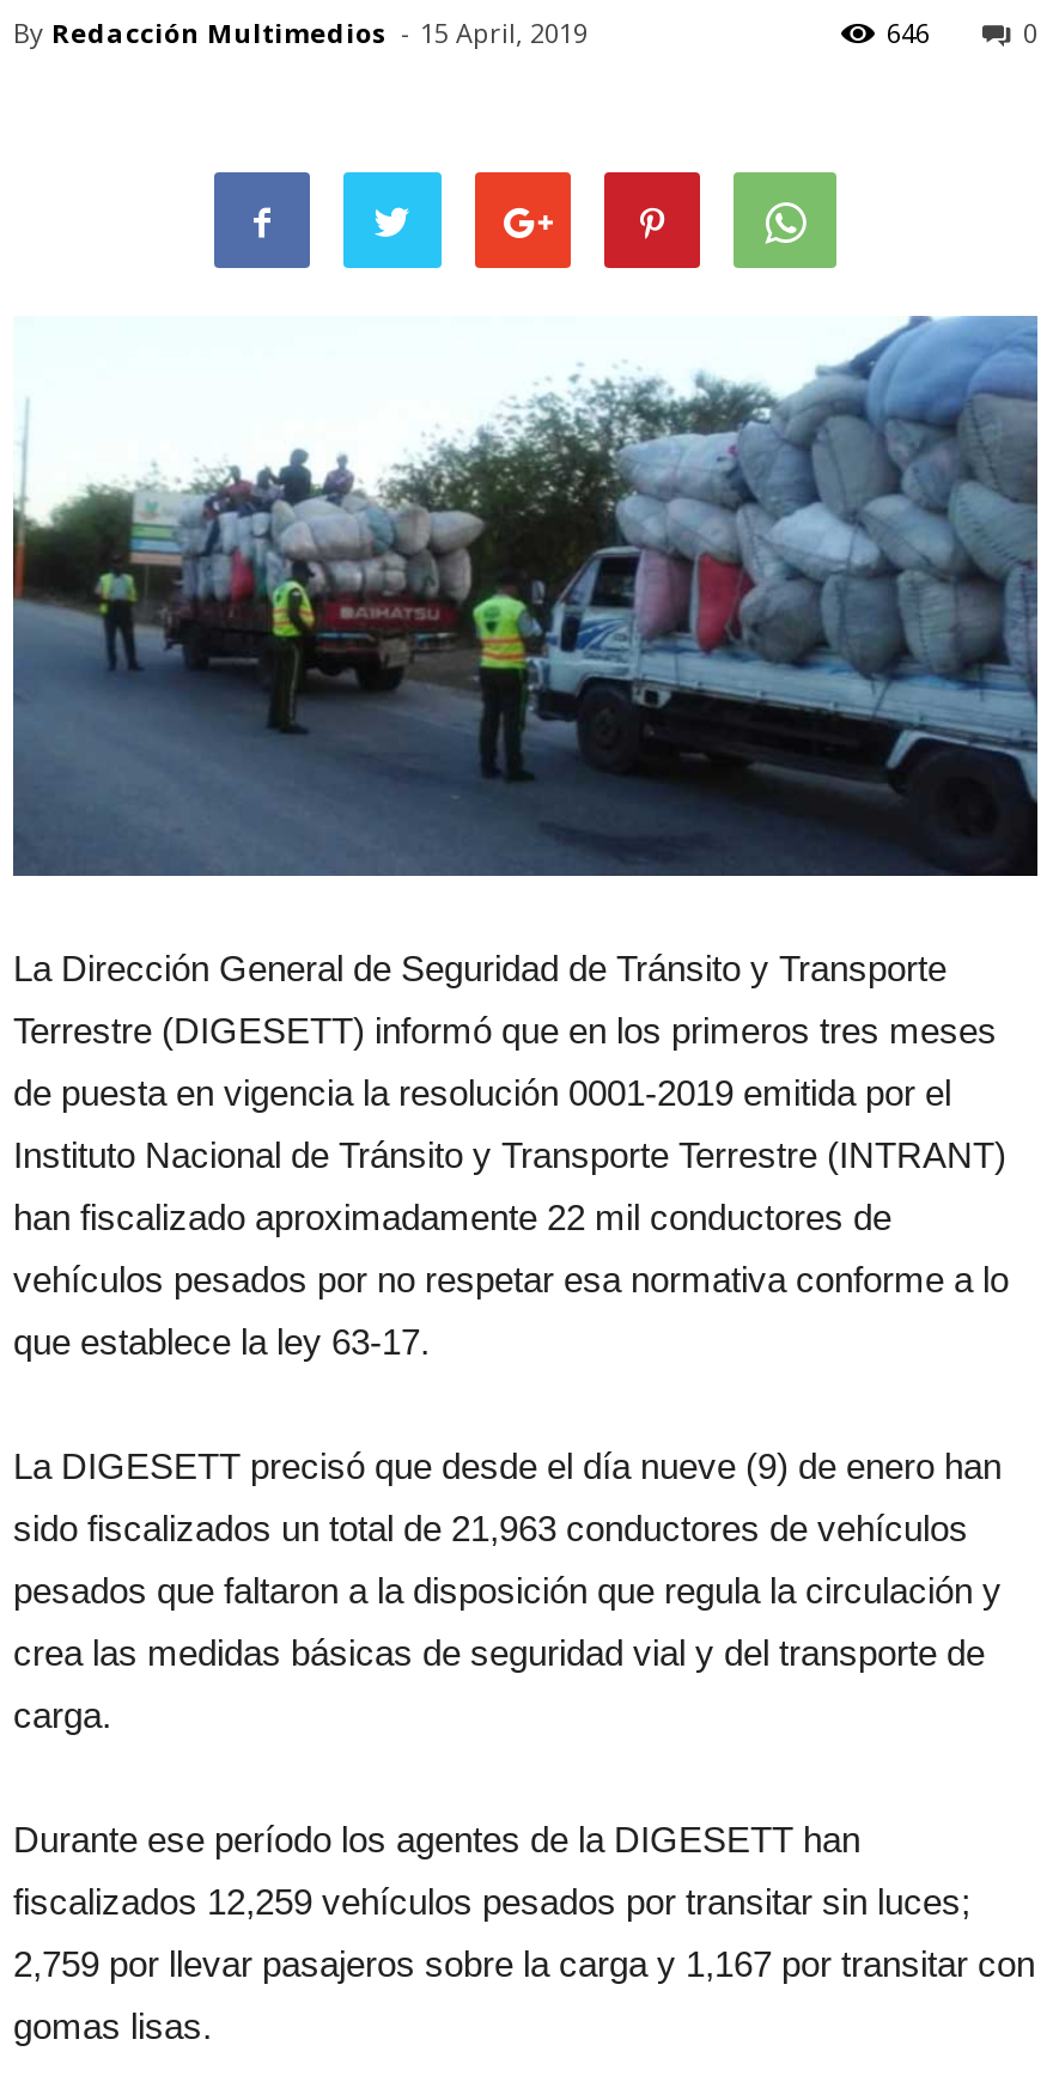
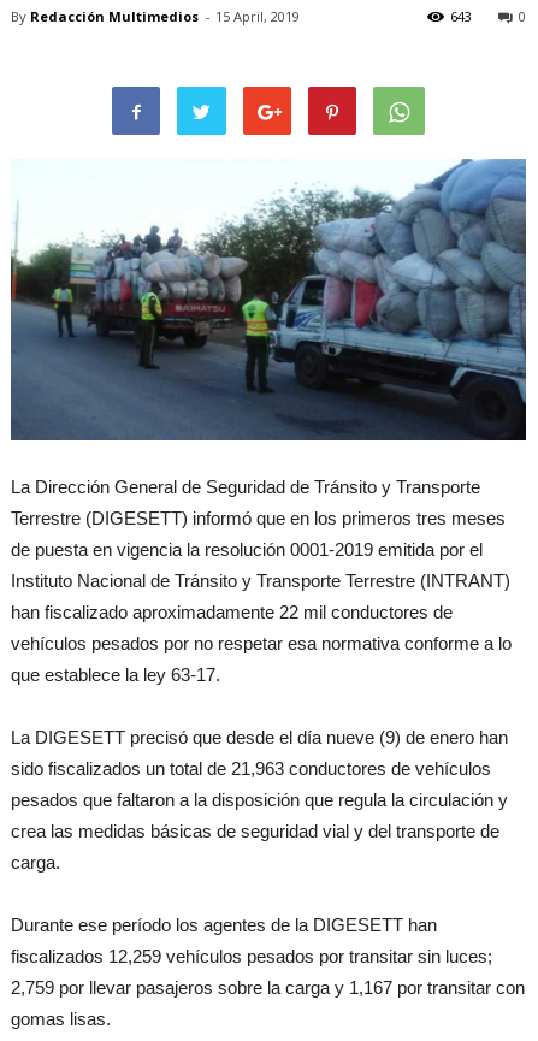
- 646
+ 643
